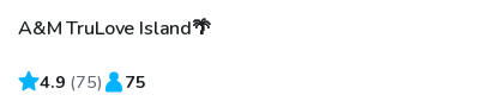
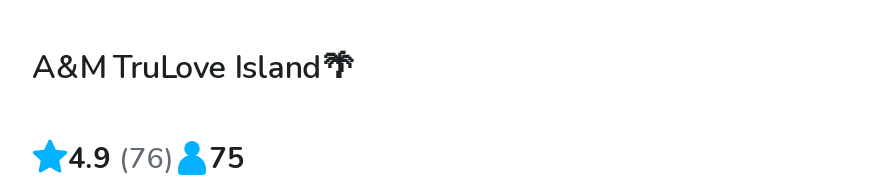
- 4.9 (75) 75
+ 4.9 (76) 75
